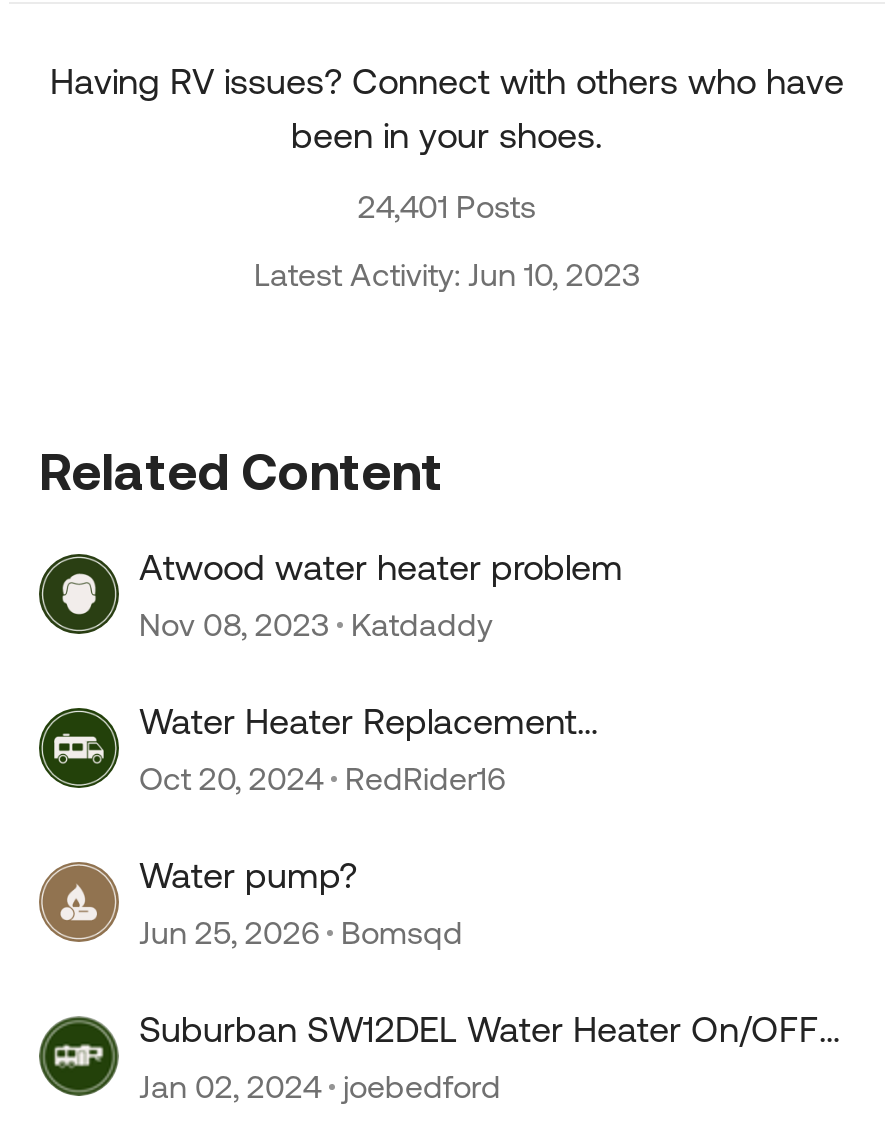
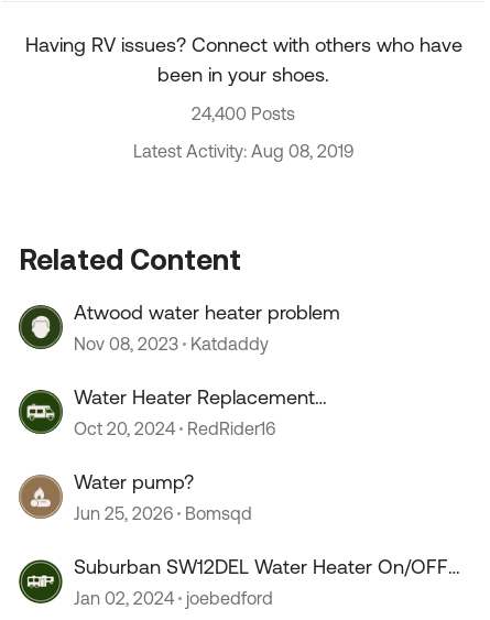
- 24,401 Posts
+ 24,400 Posts

- Latest Activity: Jun 10, 2023
+ Latest Activity: Aug 08, 2019
